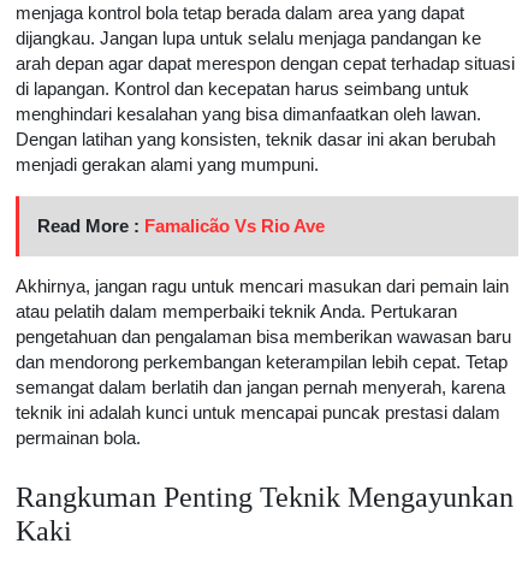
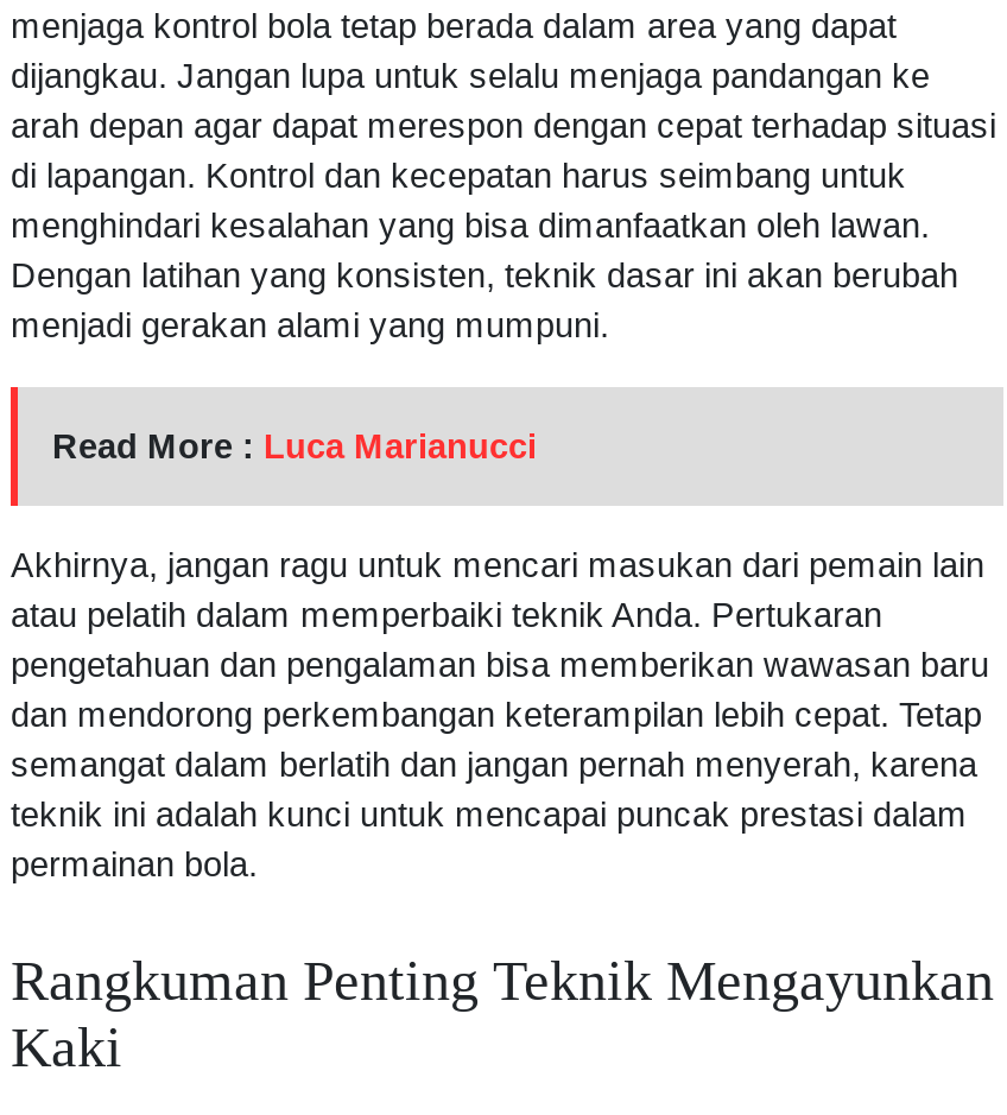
- Read More : Famalicão Vs Rio Ave
+ Read More : Luca Marianucci
